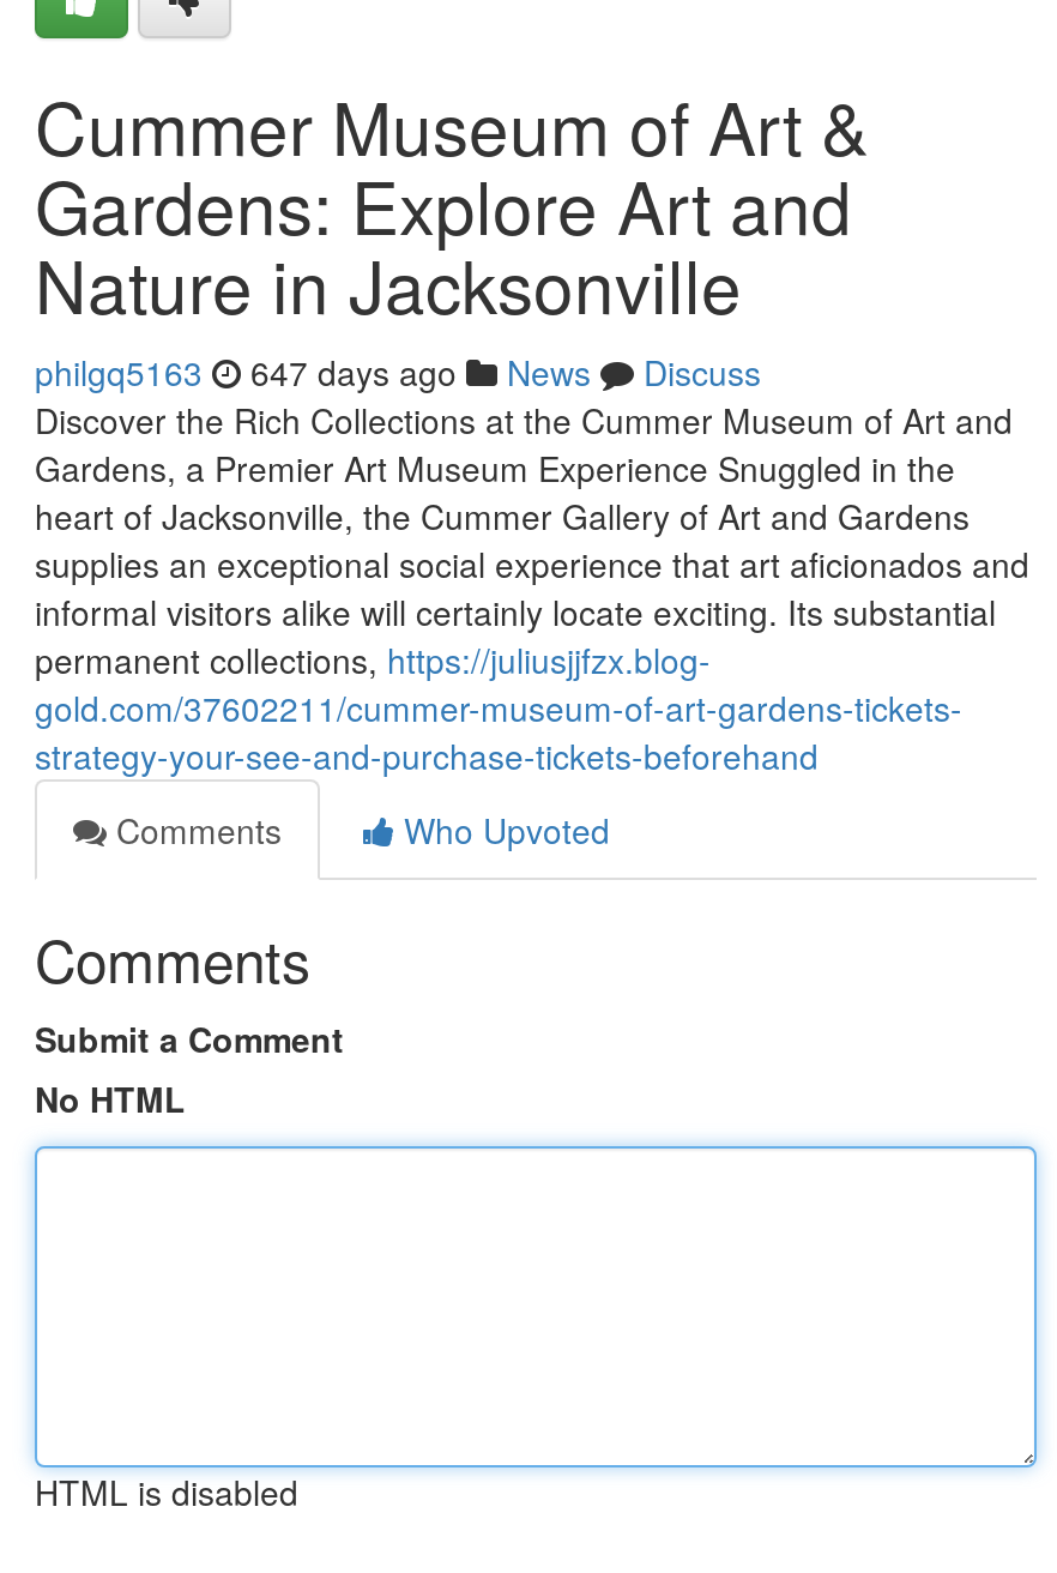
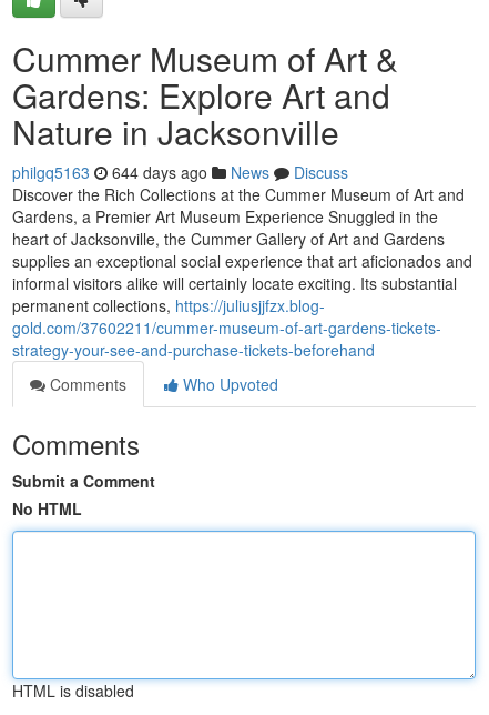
- philgq5163 647 days ago News Discuss
+ philgq5163 644 days ago News Discuss
